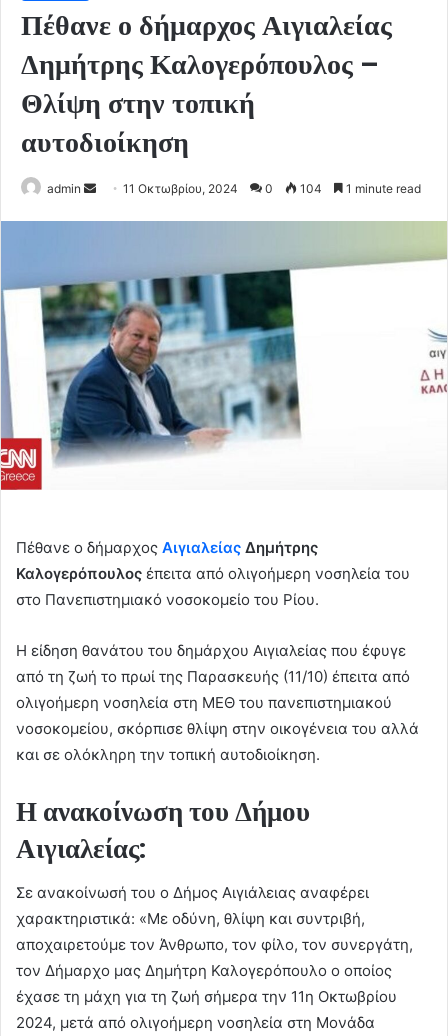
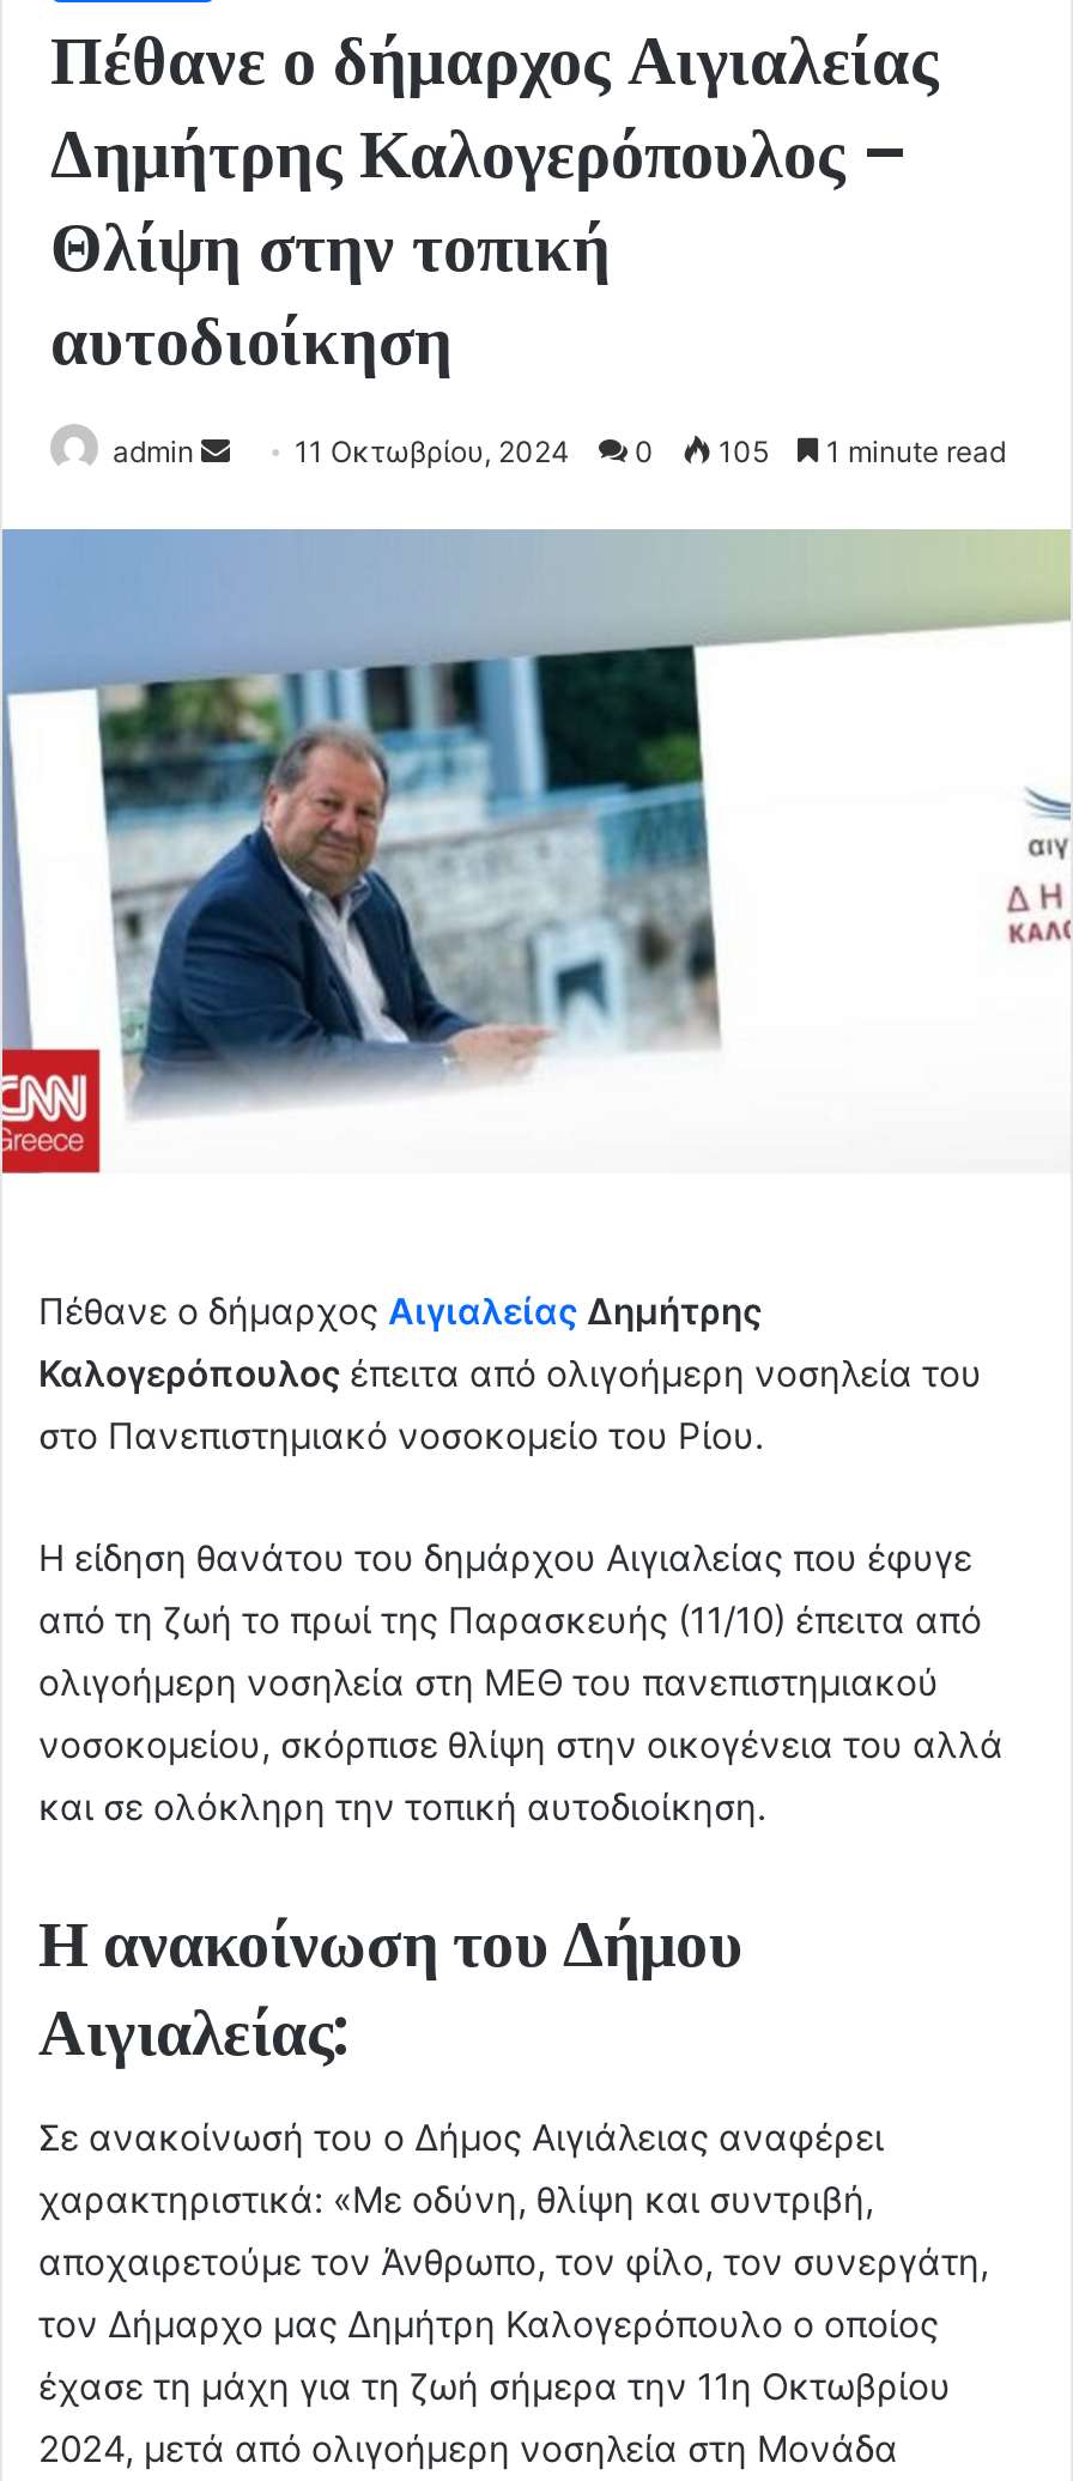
- 104
+ 105
